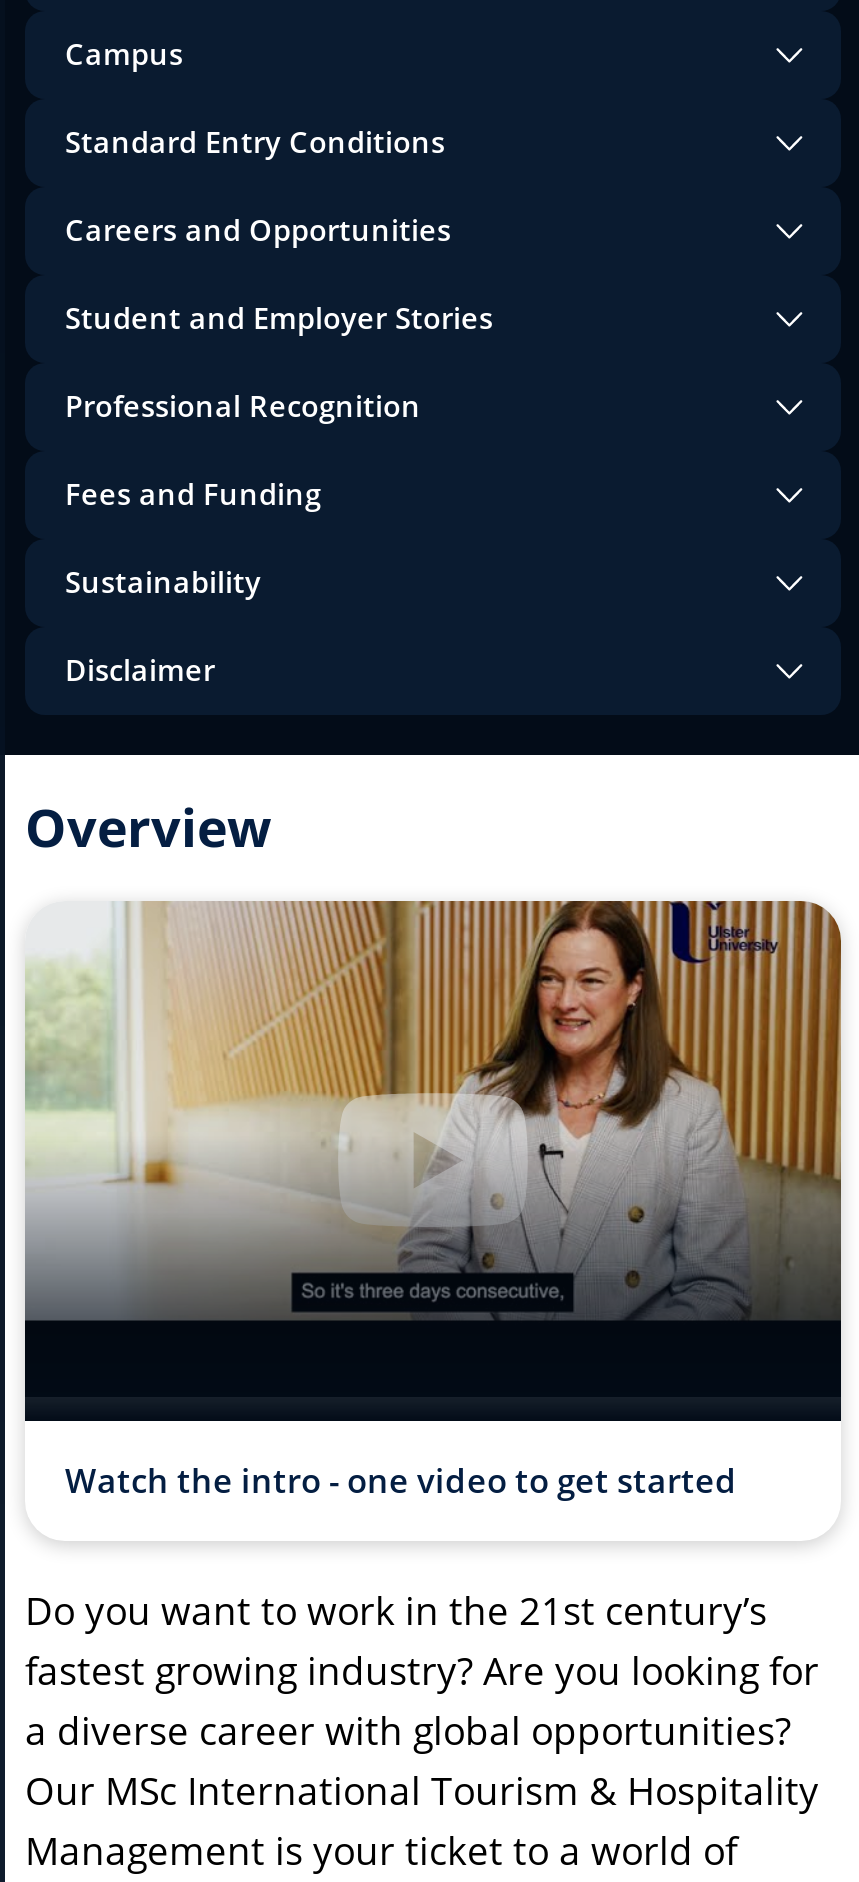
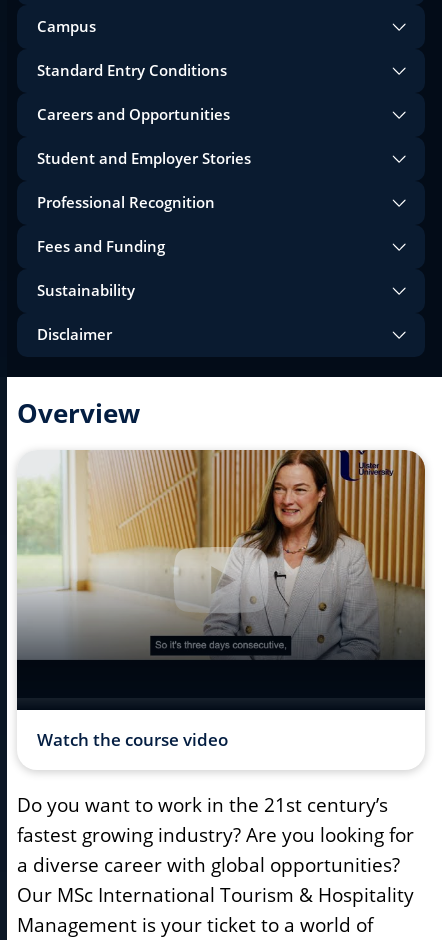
- Watch the intro - one video to get started
+ Watch the course video
